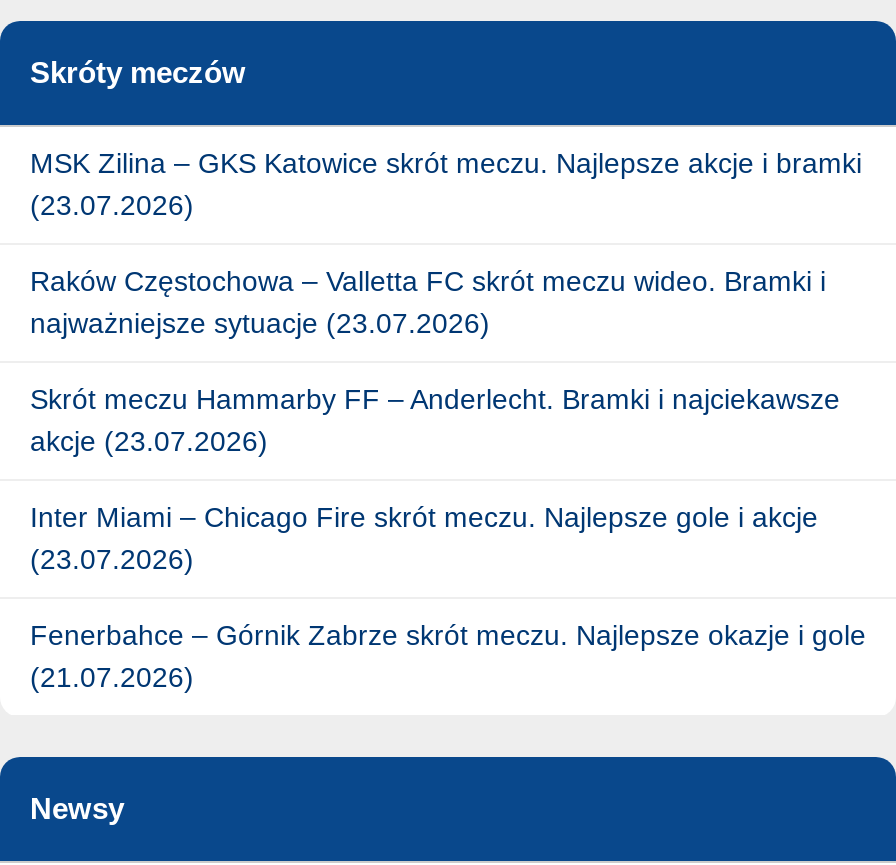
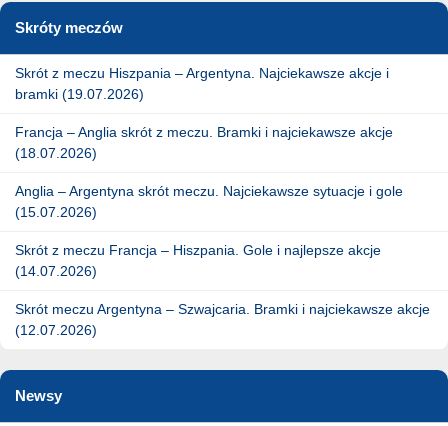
- MSK Zilina – GKS Katowice skrót meczu. Najlepsze akcje i bramki
- (23.07.2026)
+ Skrót z meczu Hiszpania – Argentyna. Najciekawsze akcje i
+ bramki (19.07.2026)

- Raków Częstochowa – Valletta FC skrót meczu wideo. Bramki i
- najważniejsze sytuacje (23.07.2026)
+ Francja – Anglia skrót z meczu. Bramki i najciekawsze akcje
+ (18.07.2026)

- Skrót meczu Hammarby FF – Anderlecht. Bramki i najciekawsze
- akcje (23.07.2026)
+ Anglia – Argentyna skrót meczu. Najciekawsze sytuacje i gole
+ (15.07.2026)

- Inter Miami – Chicago Fire skrót meczu. Najlepsze gole i akcje
- (23.07.2026)
+ Skrót z meczu Francja – Hiszpania. Gole i najlepsze akcje
+ (14.07.2026)

- Fenerbahce – Górnik Zabrze skrót meczu. Najlepsze okazje i gole
- (21.07.2026)
+ Skrót meczu Argentyna – Szwajcaria. Bramki i najciekawsze akcje
+ (12.07.2026)
